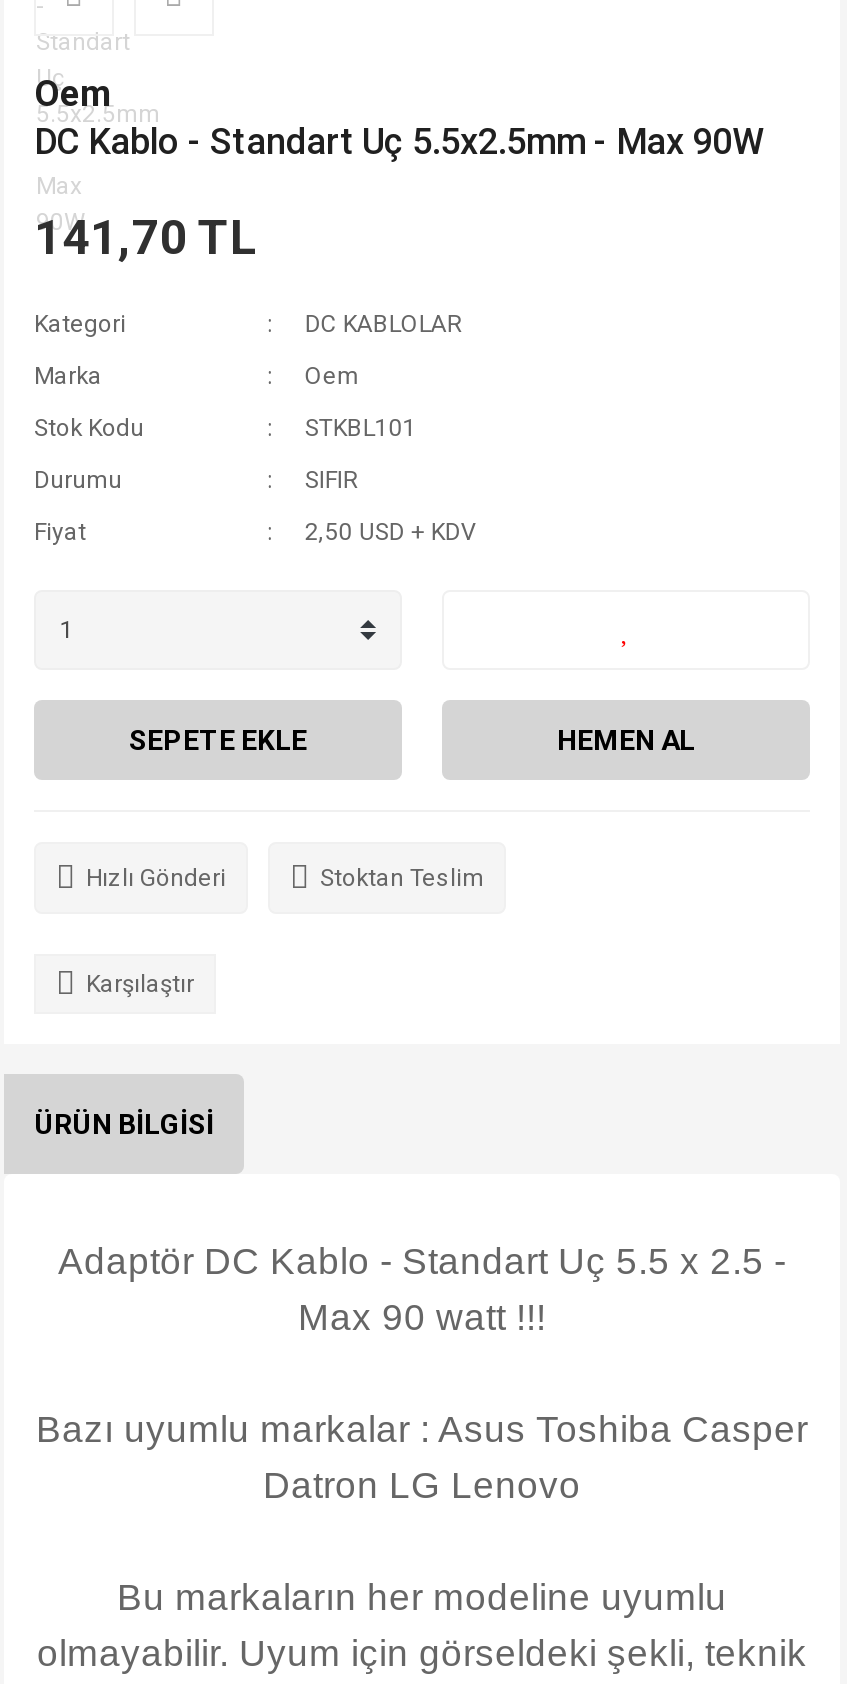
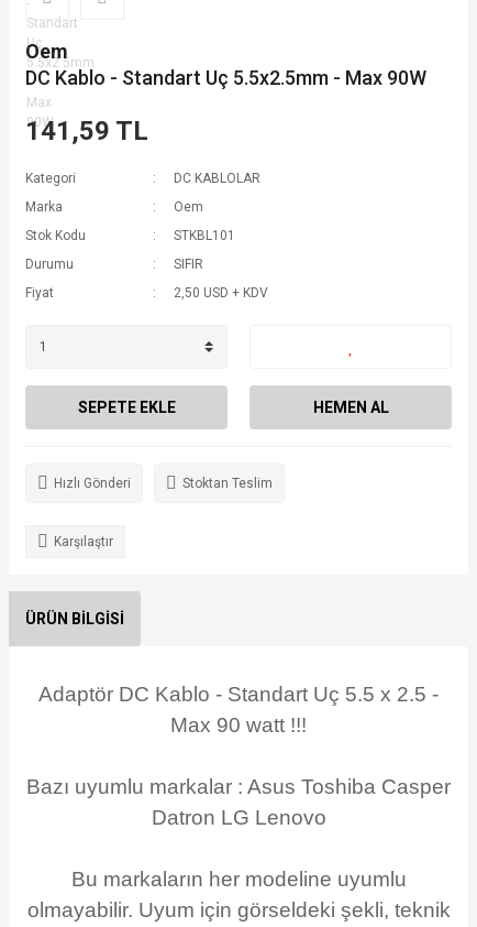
- 141,70 TL
+ 141,59 TL
